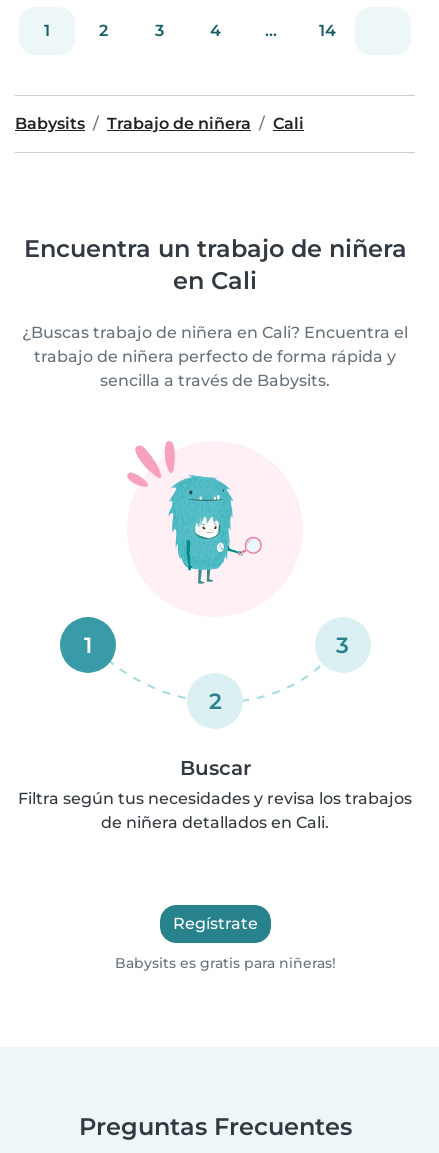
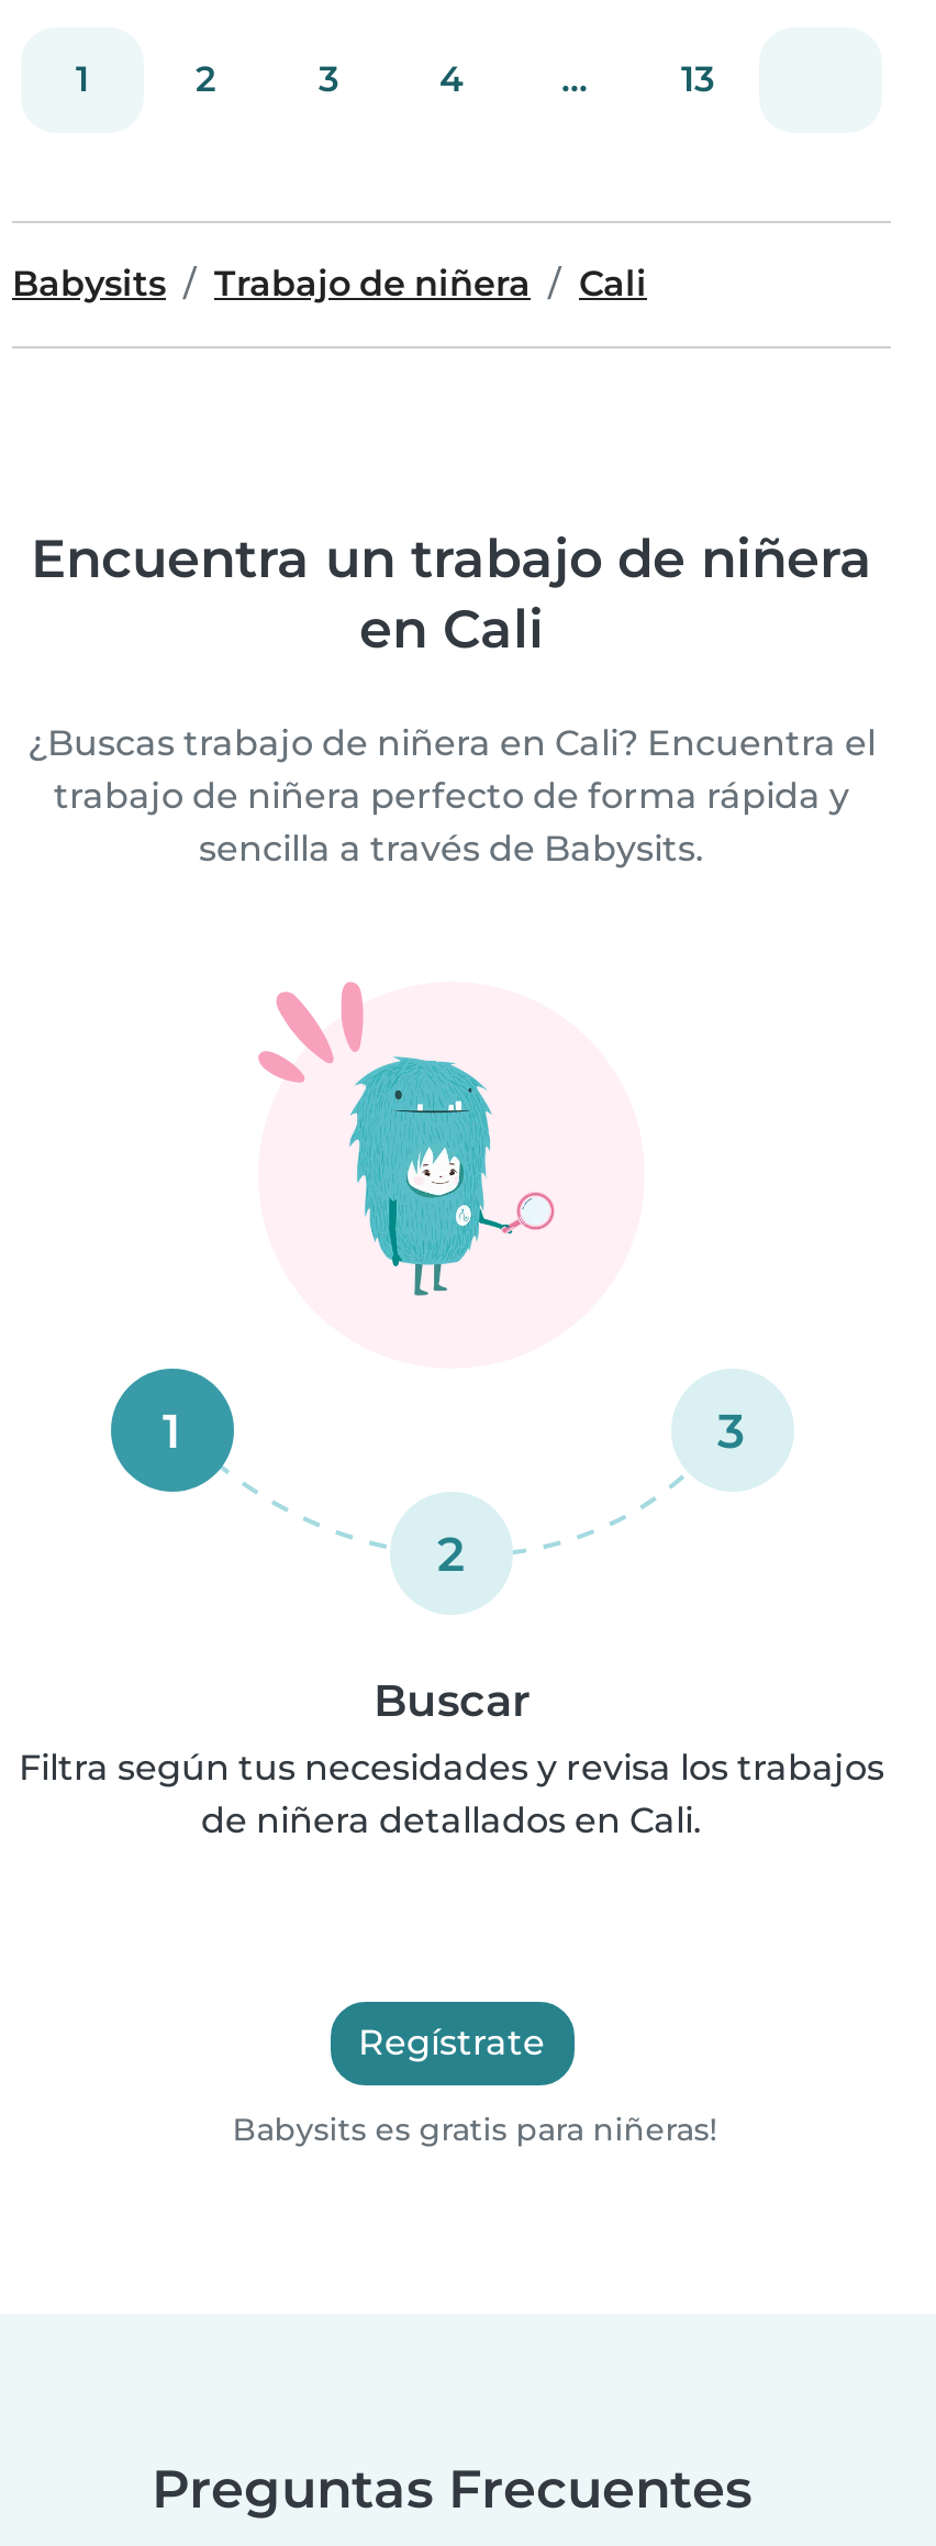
- 14
+ 13
